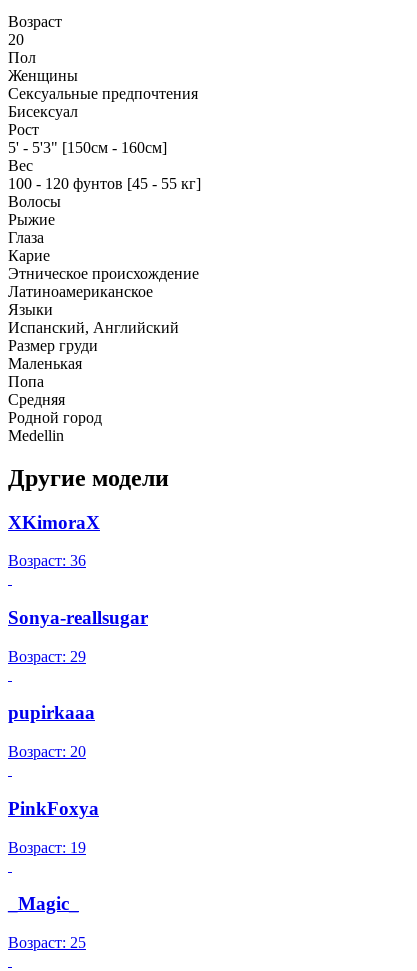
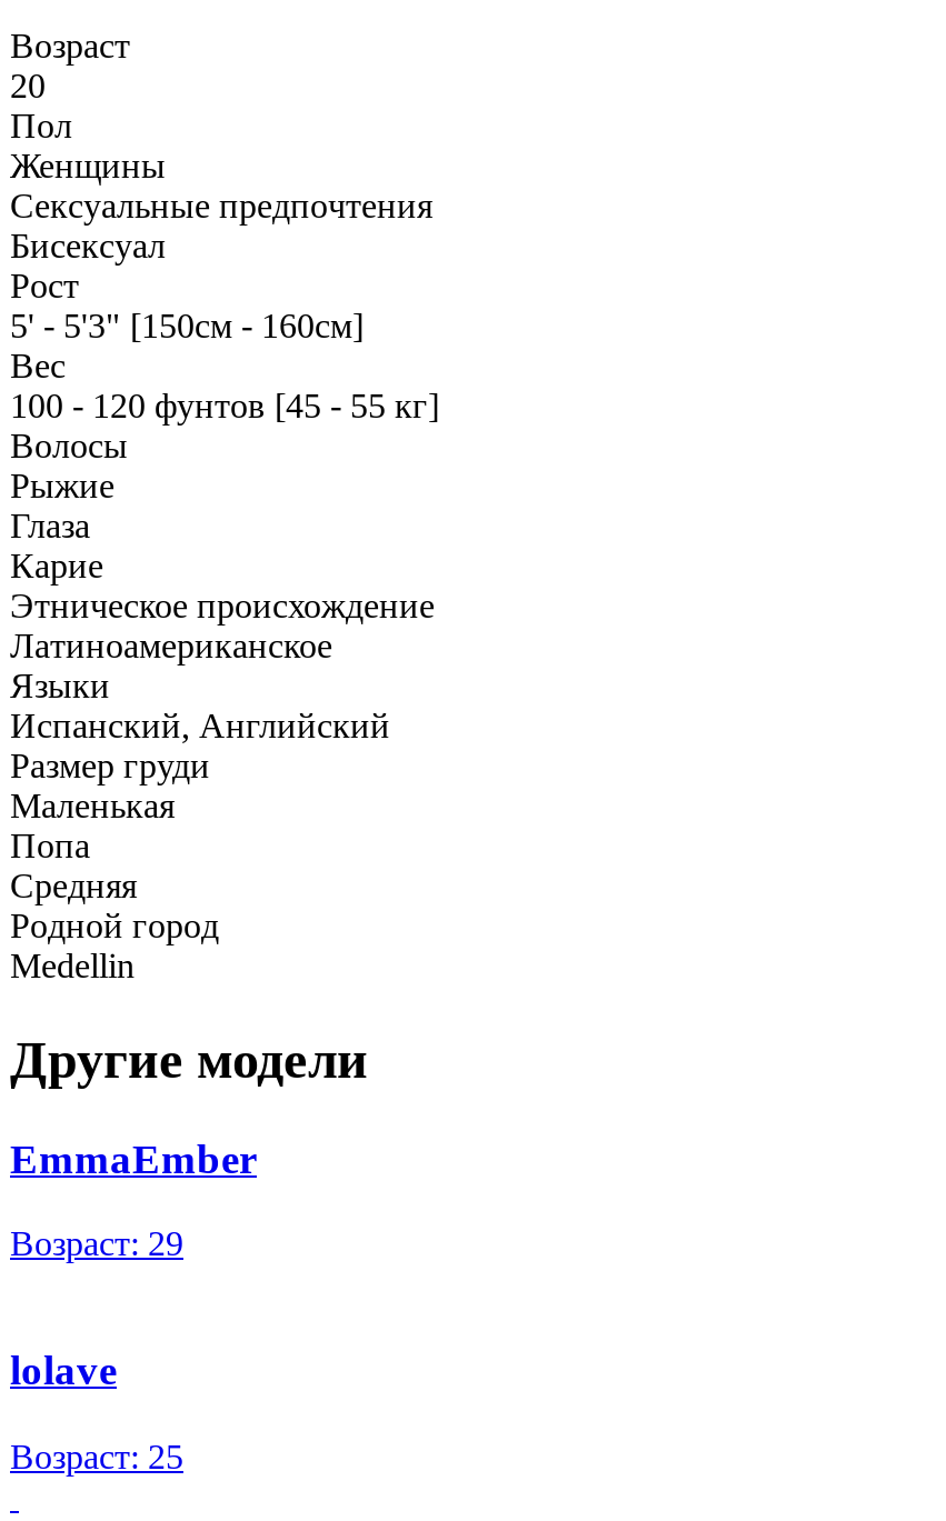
- XKimoraX
- Возраст: 36
- Sonya-reallsugar
+ EmmaEmber

- pupirkaaa
- Возраст: 20
- PinkFoxya
- Возраст: 19
- _Magic_
+ lolave
